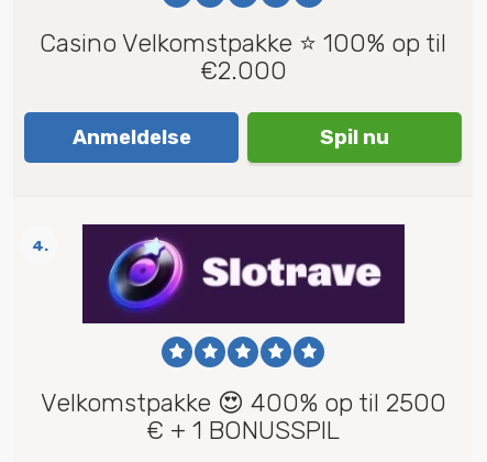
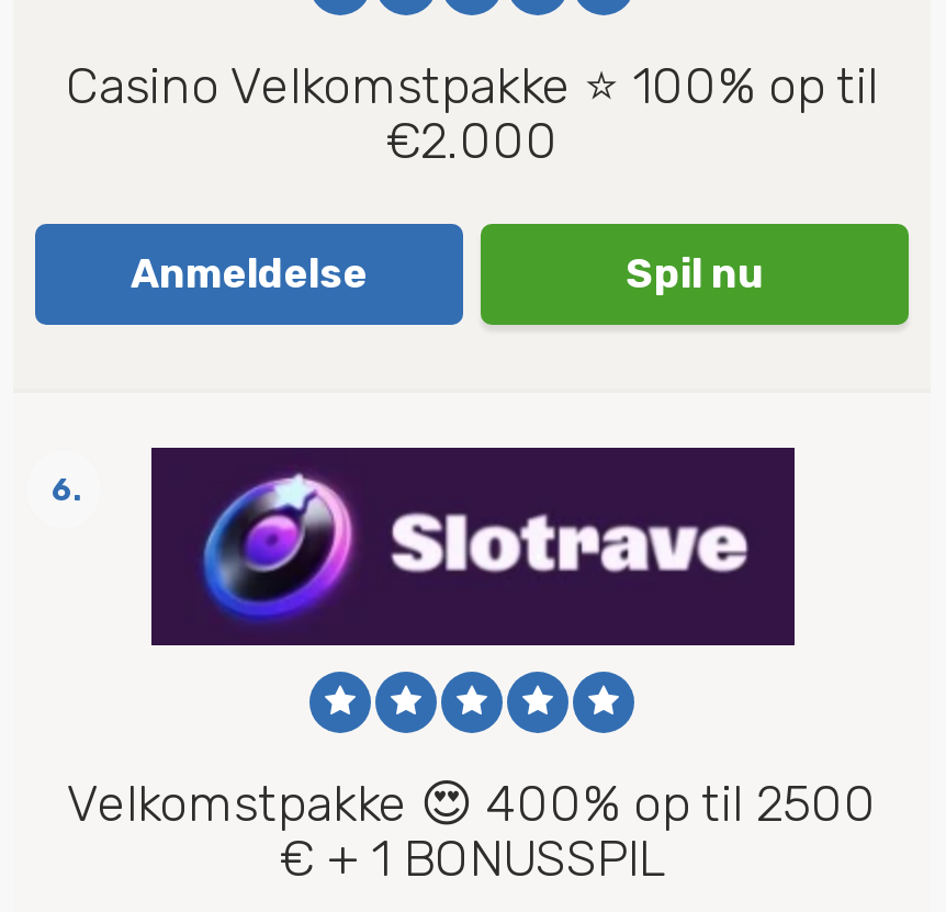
- 4.
+ 6.
